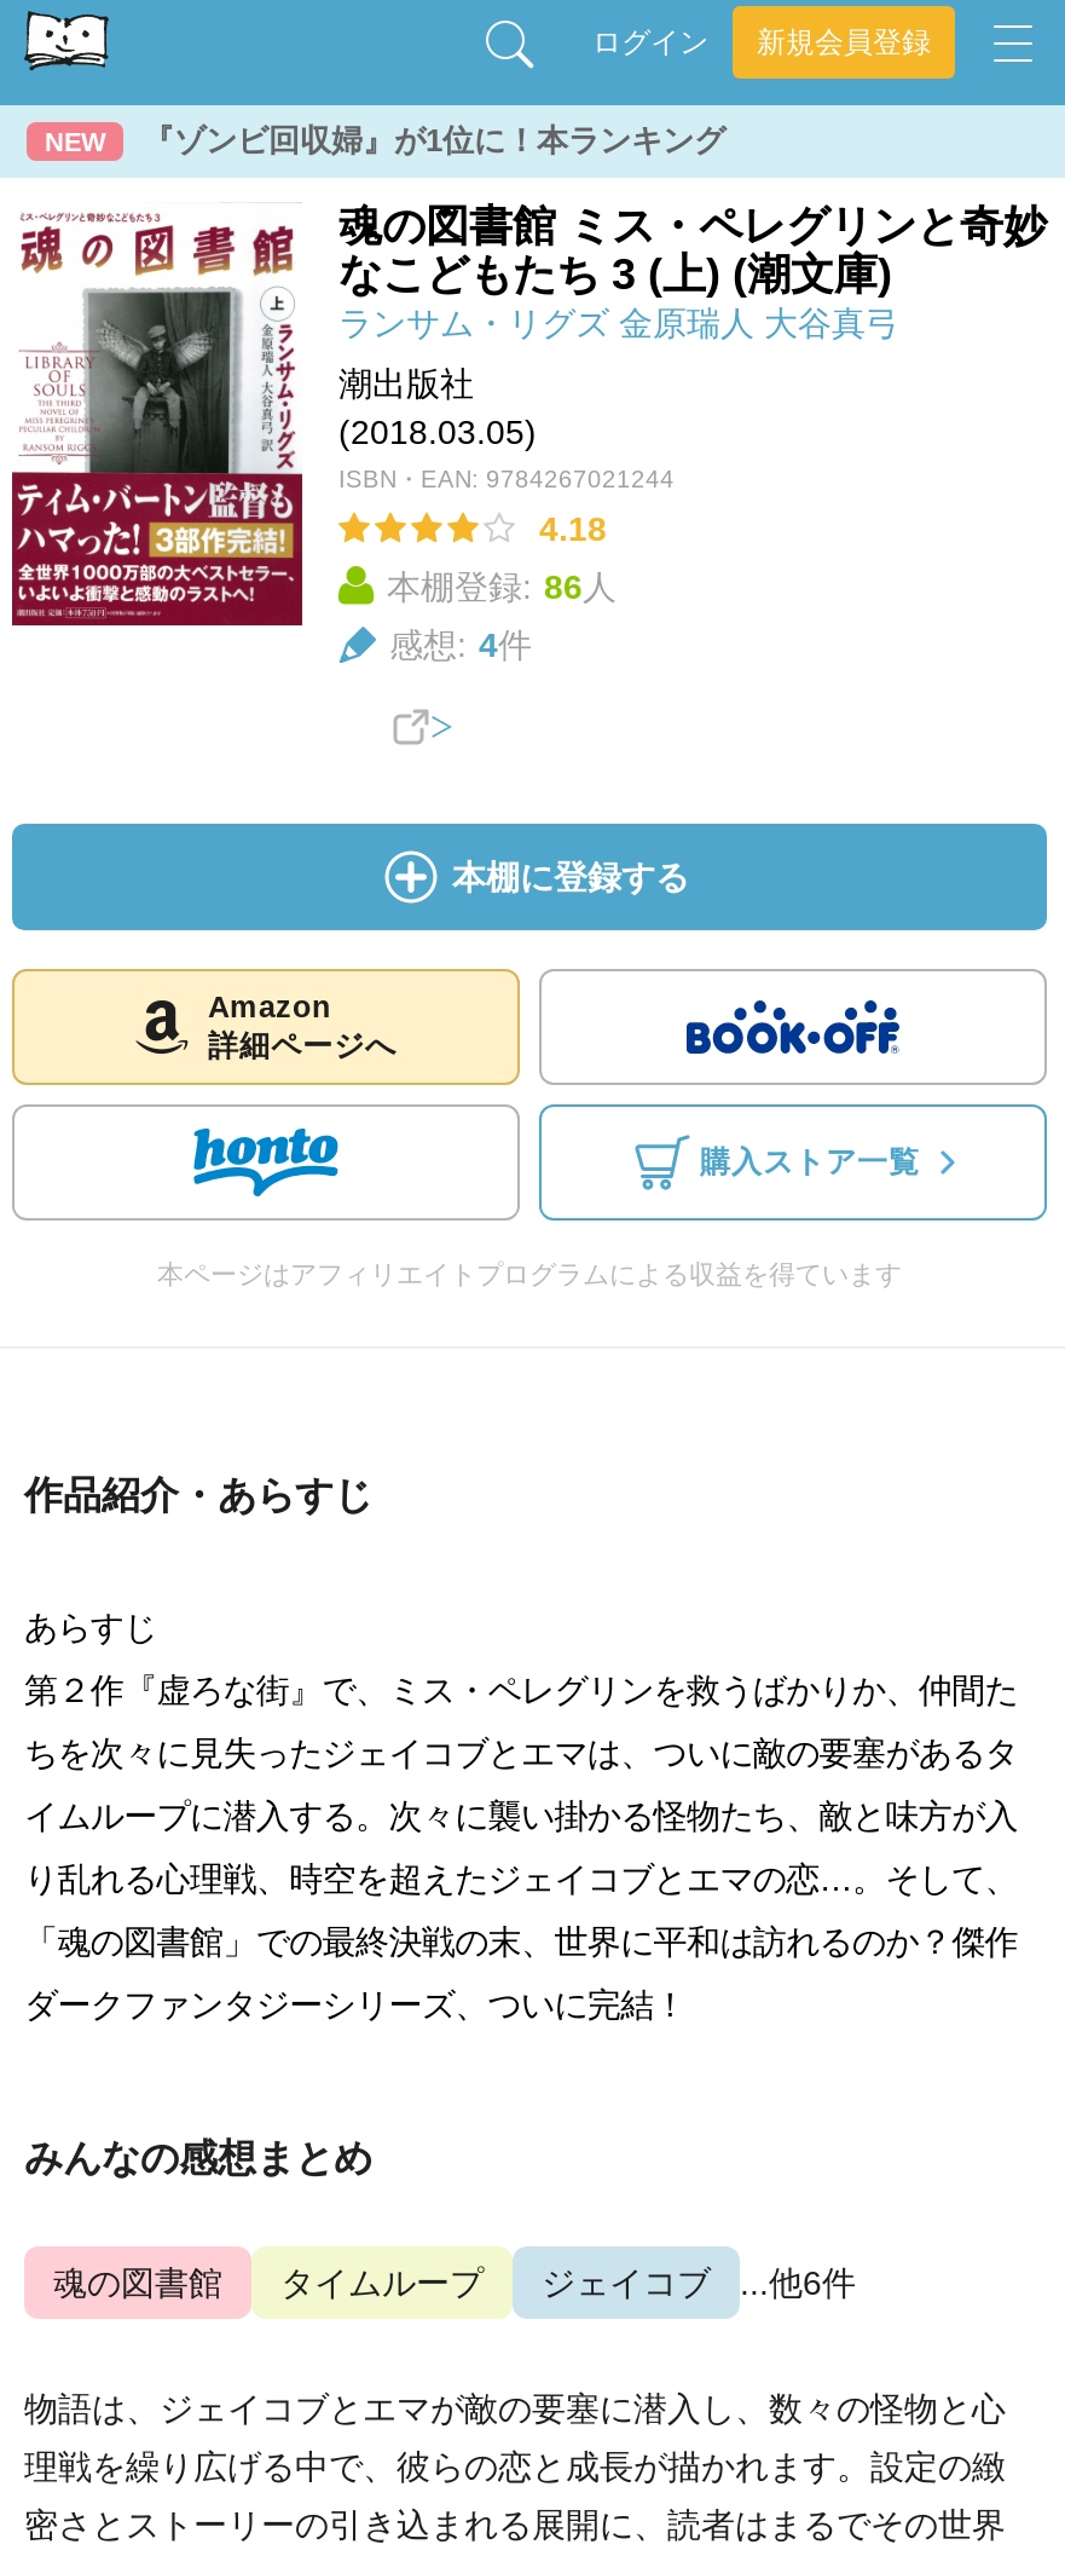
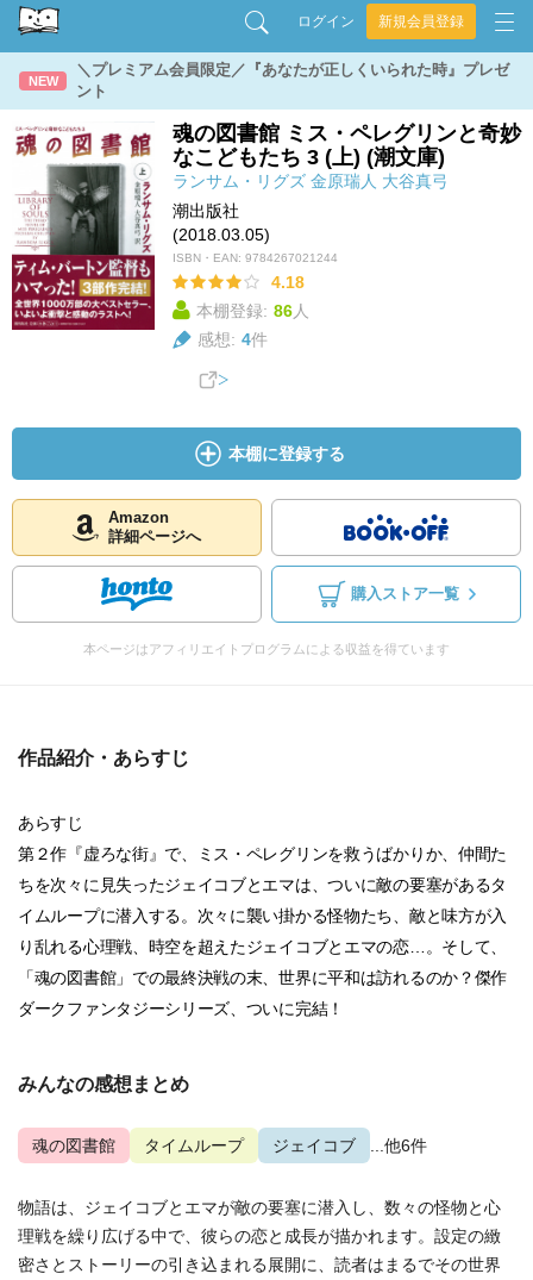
- 『ゾンビ回収婦』が1位に！本ランキング
+ ＼プレミアム会員限定／『あなたが正しくいられた時』プレゼ
+ ント
